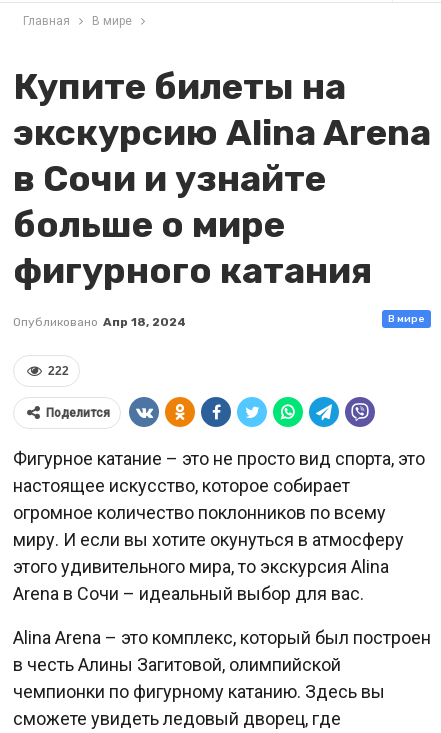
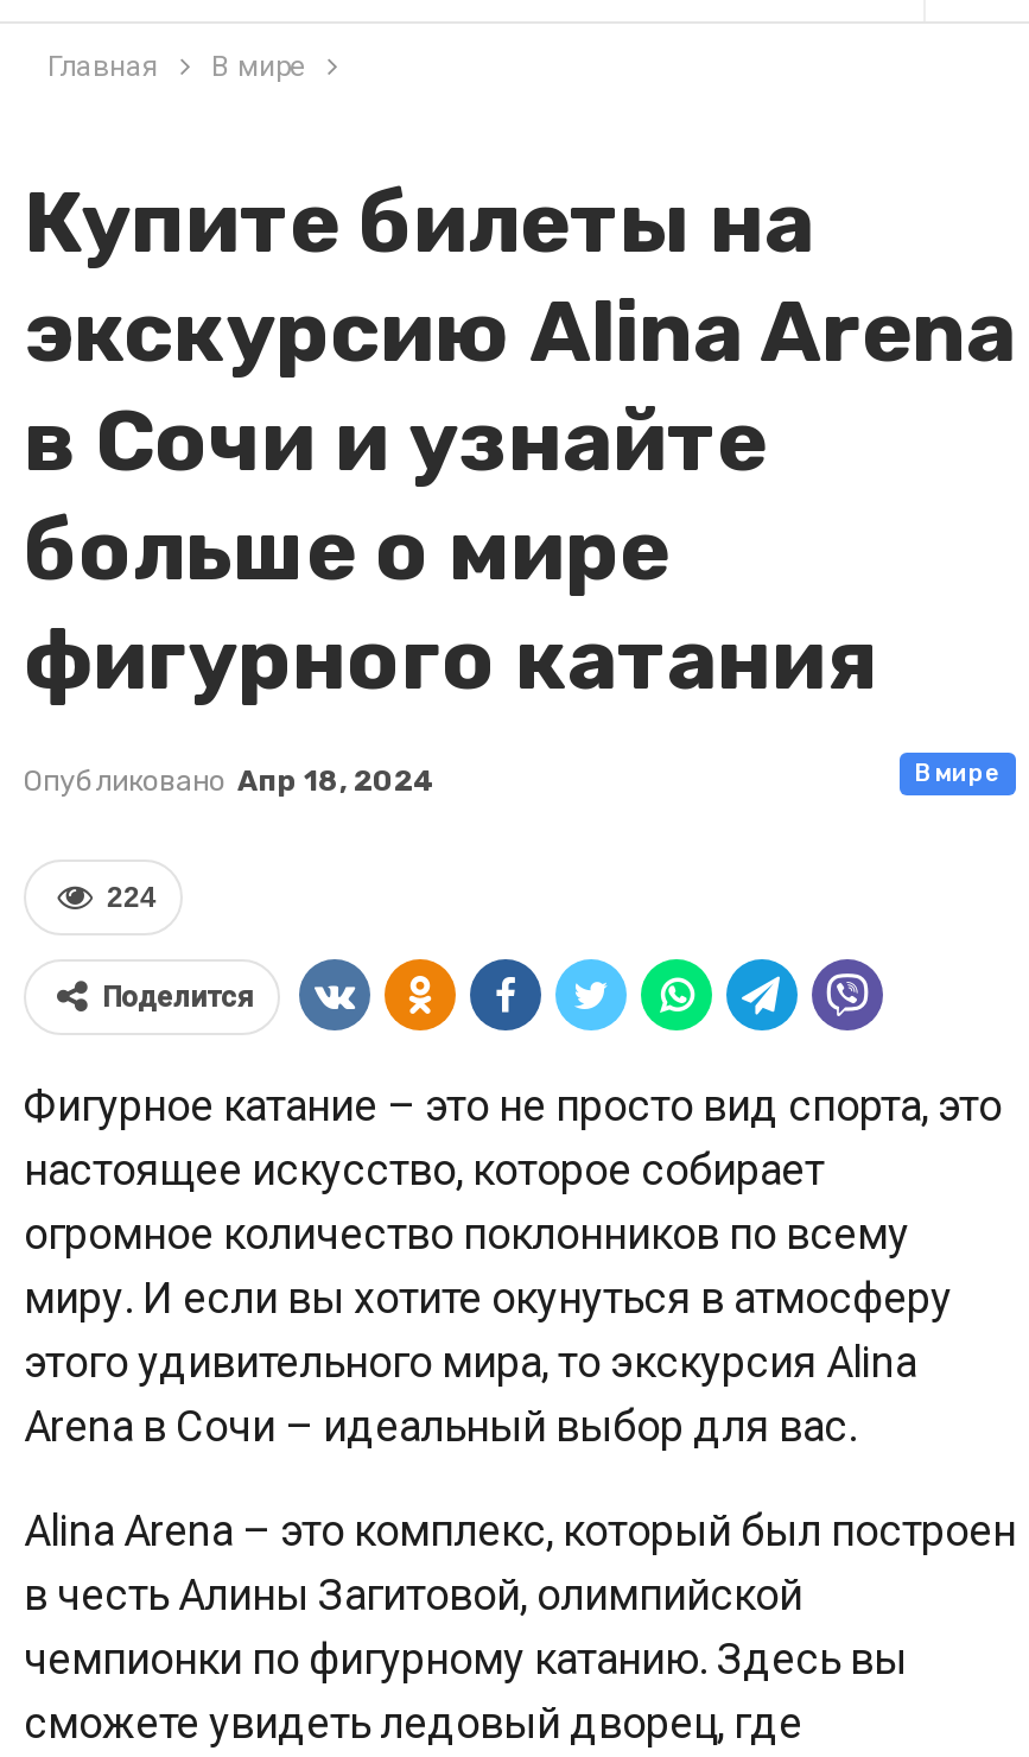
- 222
+ 224
